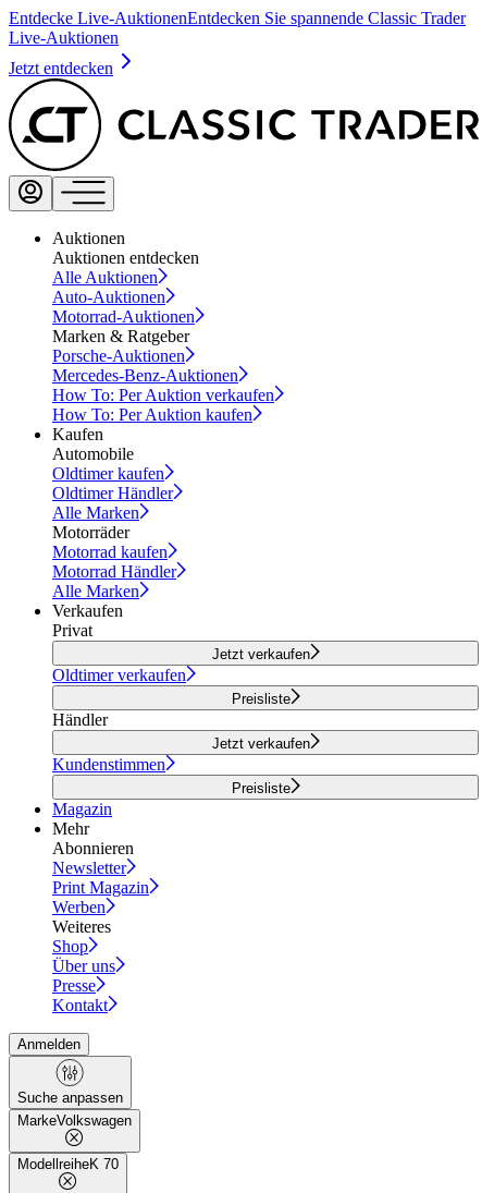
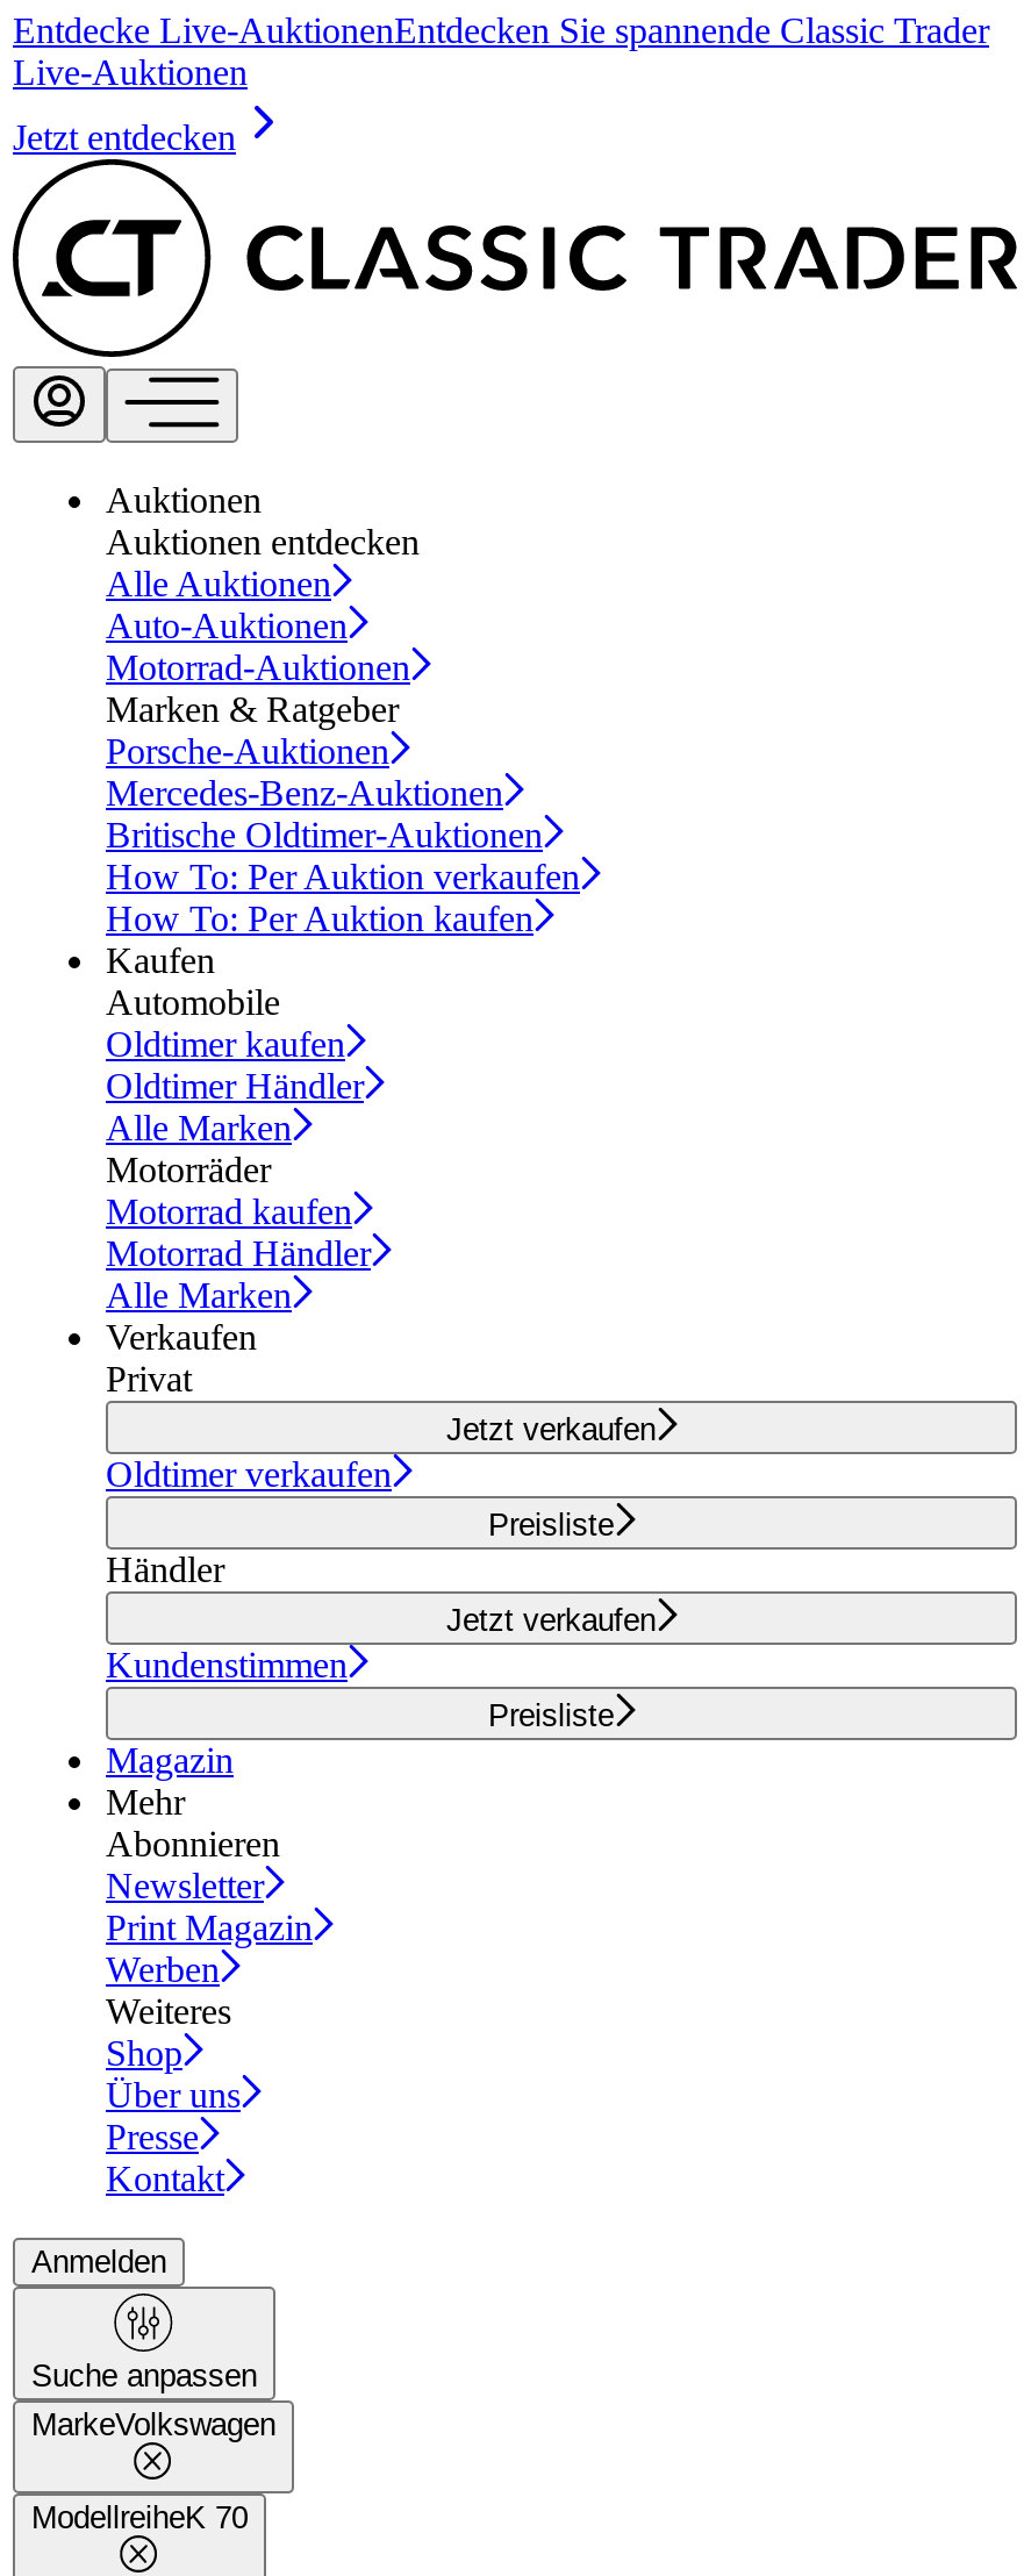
+ Britische Oldtimer-Auktionen
